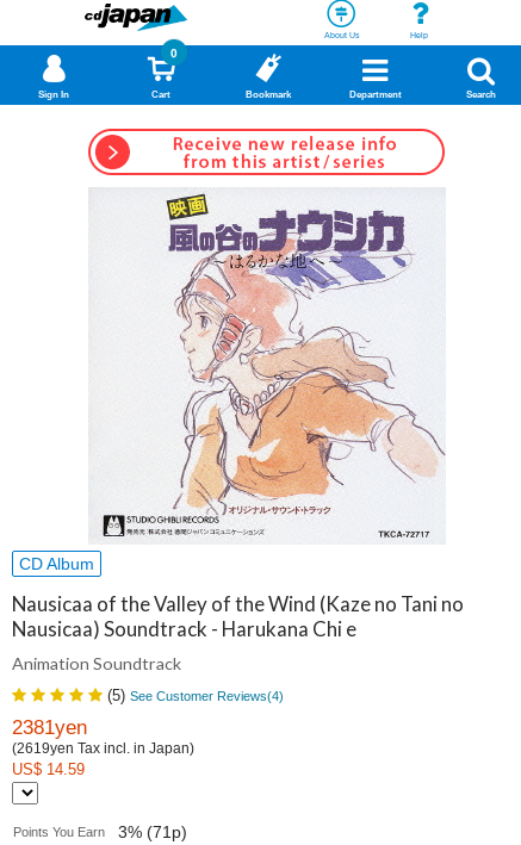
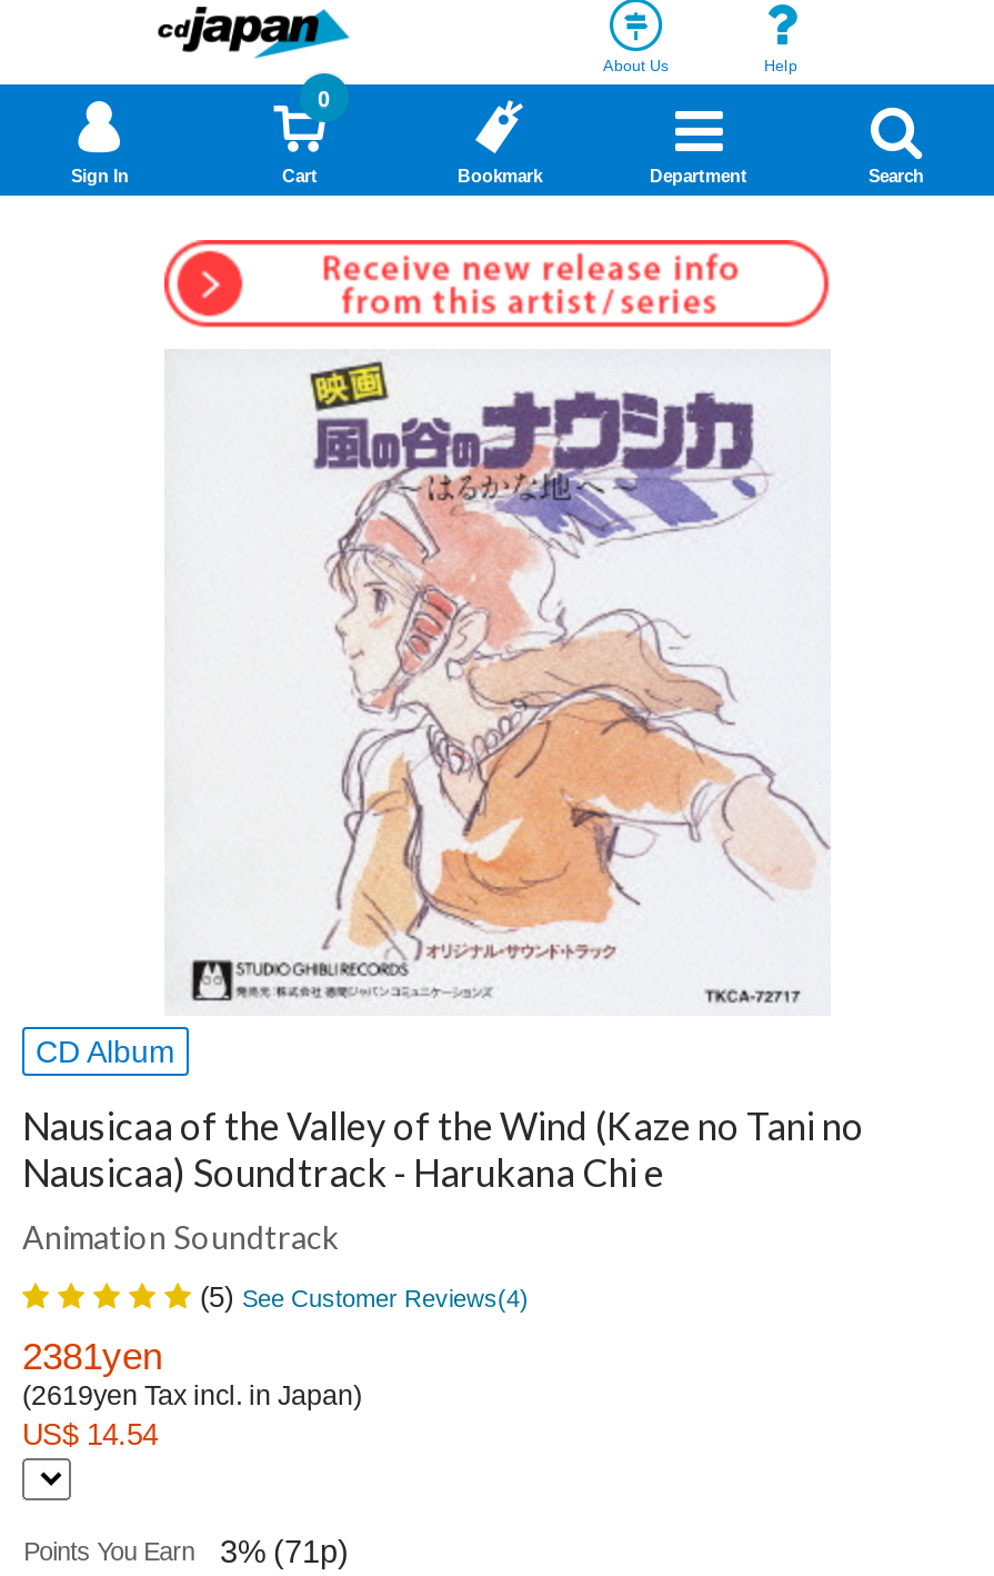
- US$ 14.59
+ US$ 14.54
